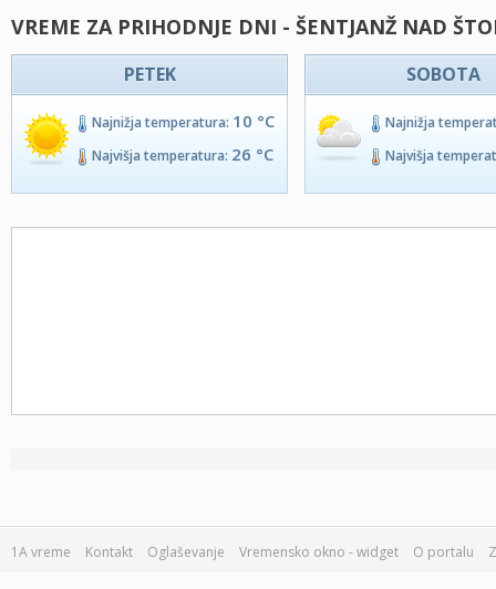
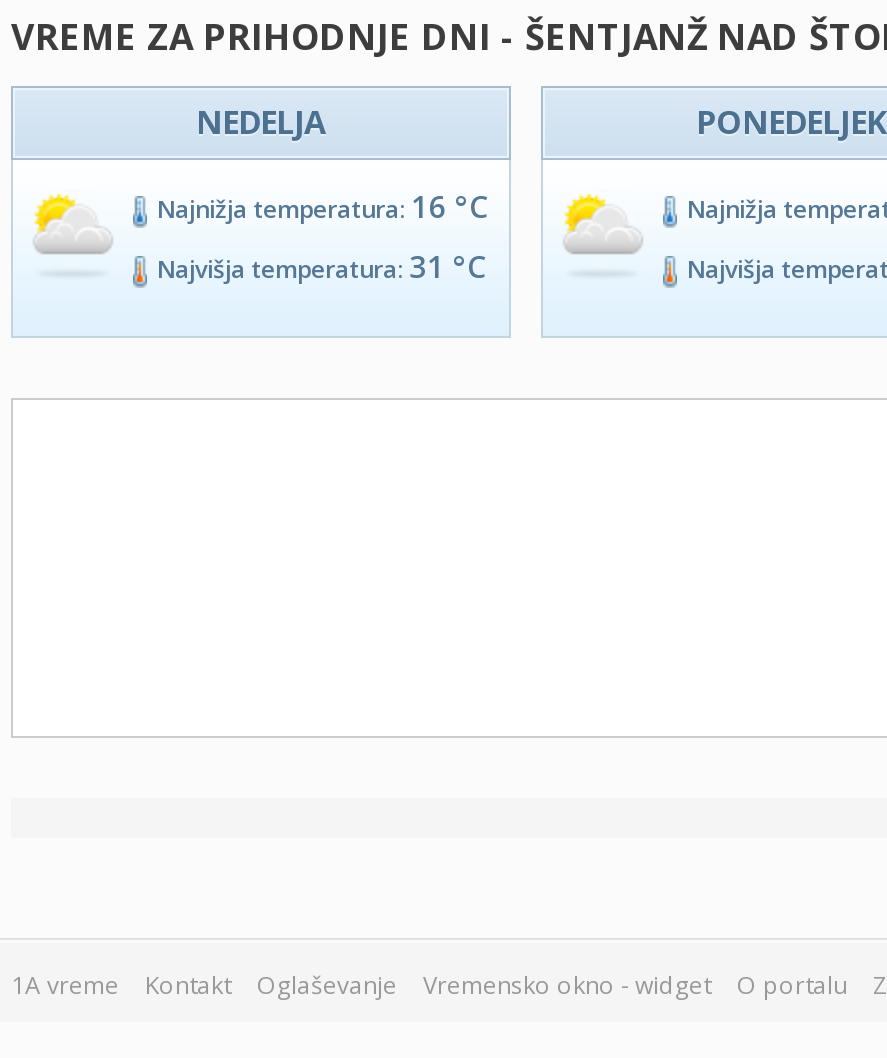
- PETEK
+ NEDELJA

- SOBOTA
+ PONEDELJEK

- [image]
- Najnižja temperatura: 10 °C
+ [image]
+ Najnižja temperatura: 16 °C

- Najvišja temperatura: 26 °C
+ Najvišja temperatura: 31 °C
